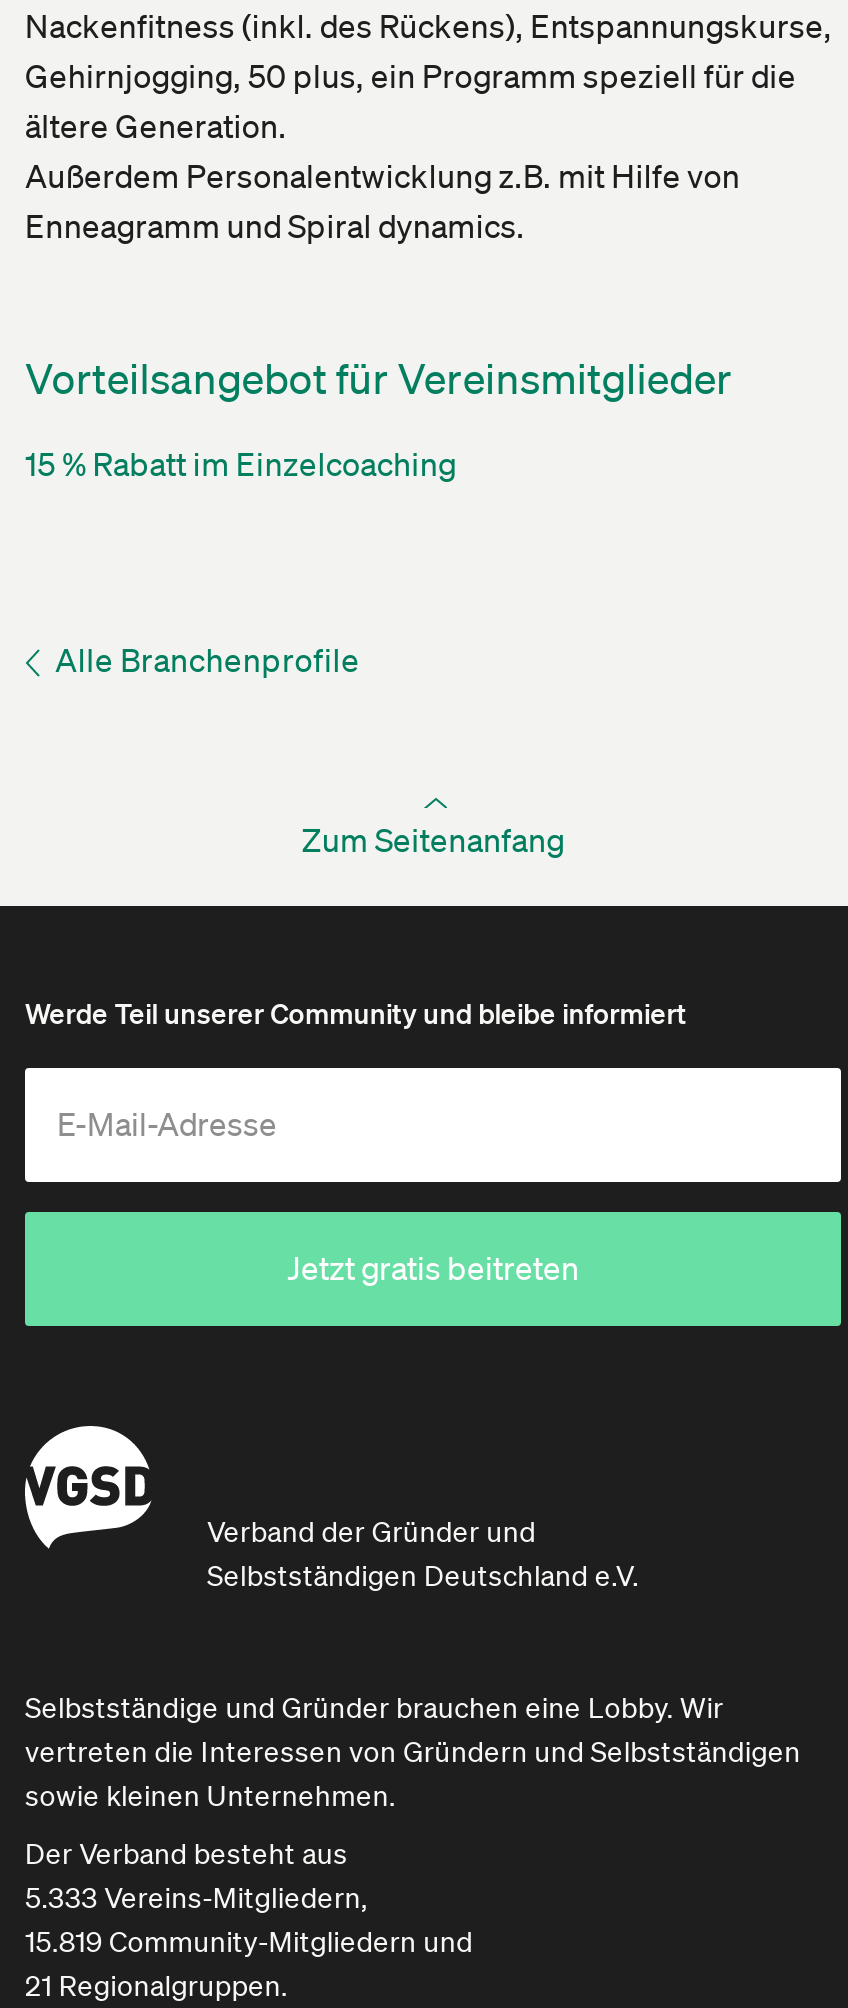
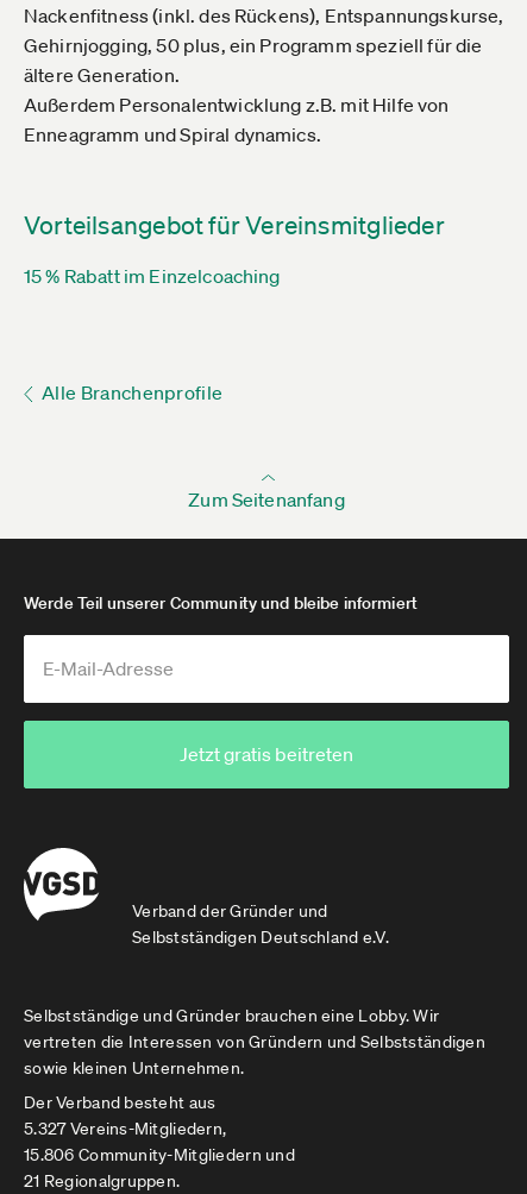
- 5.333 Vereins-Mitgliedern,
+ 5.327 Vereins-Mitgliedern,

- 15.819 Community-Mitgliedern und
+ 15.806 Community-Mitgliedern und
